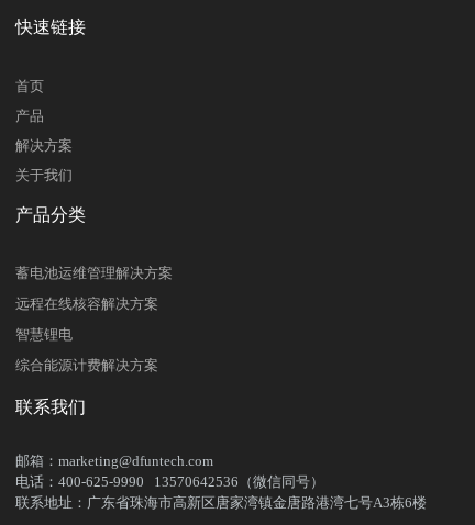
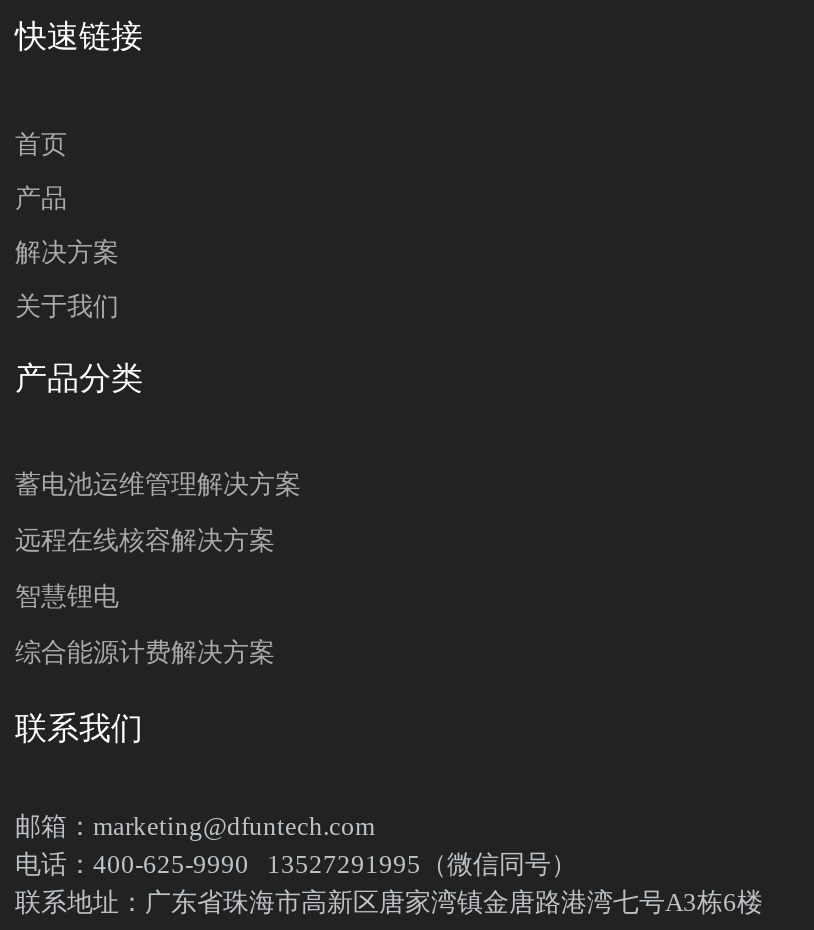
- 电话：400-625-9990 13570642536（微信同号）
+ 电话：400-625-9990 13527291995（微信同号）
